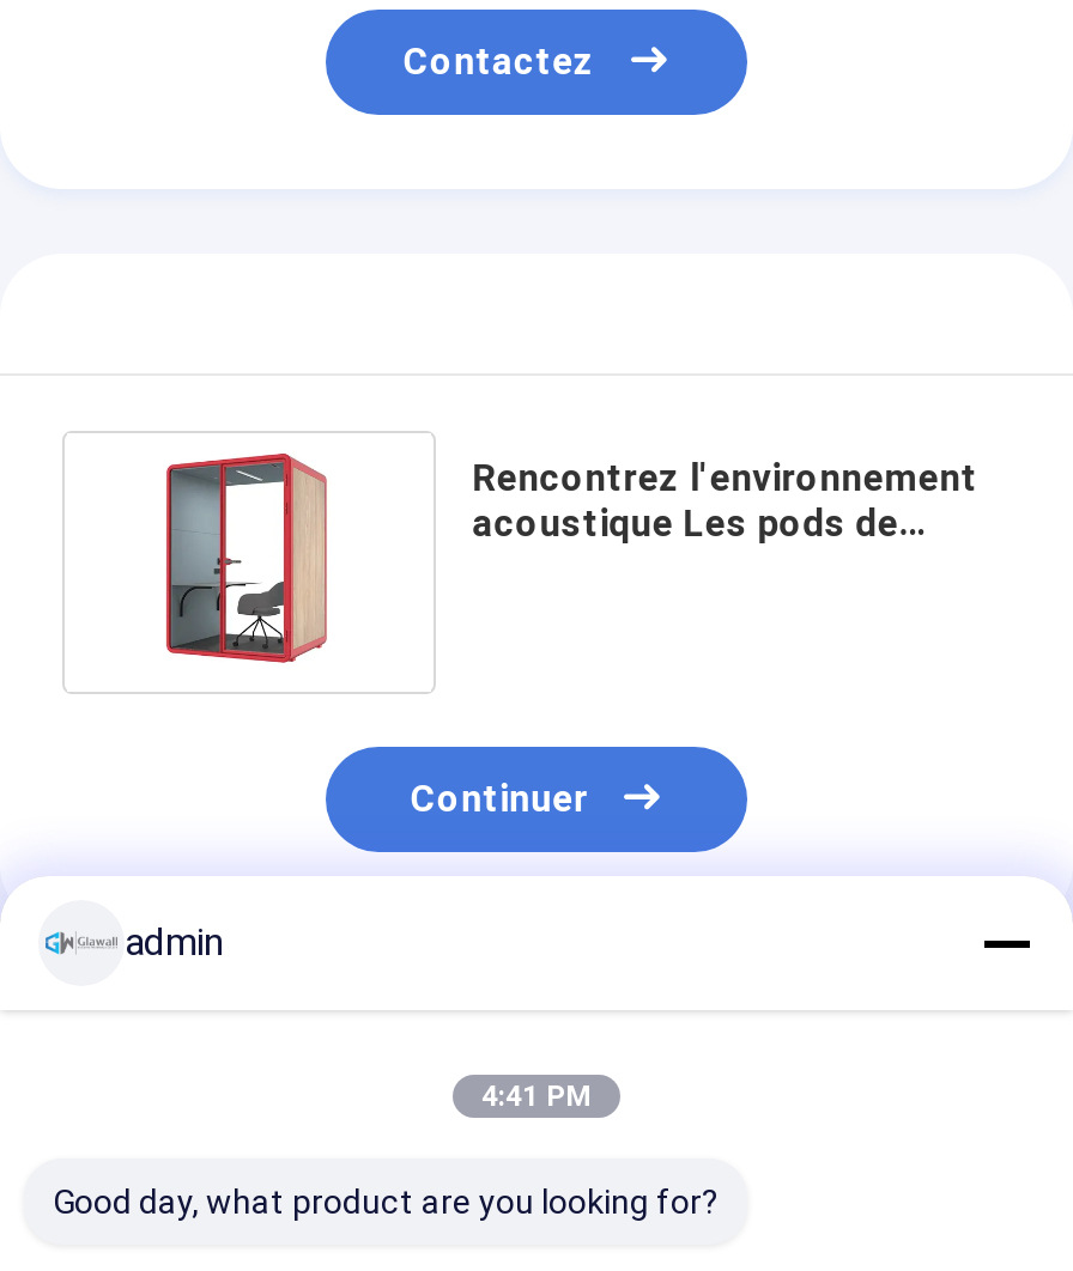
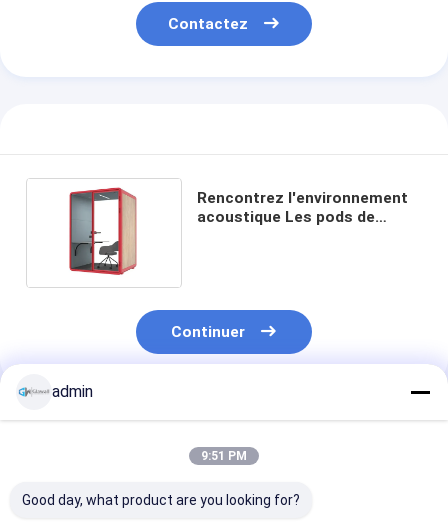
- 4:41 PM
+ 9:51 PM
